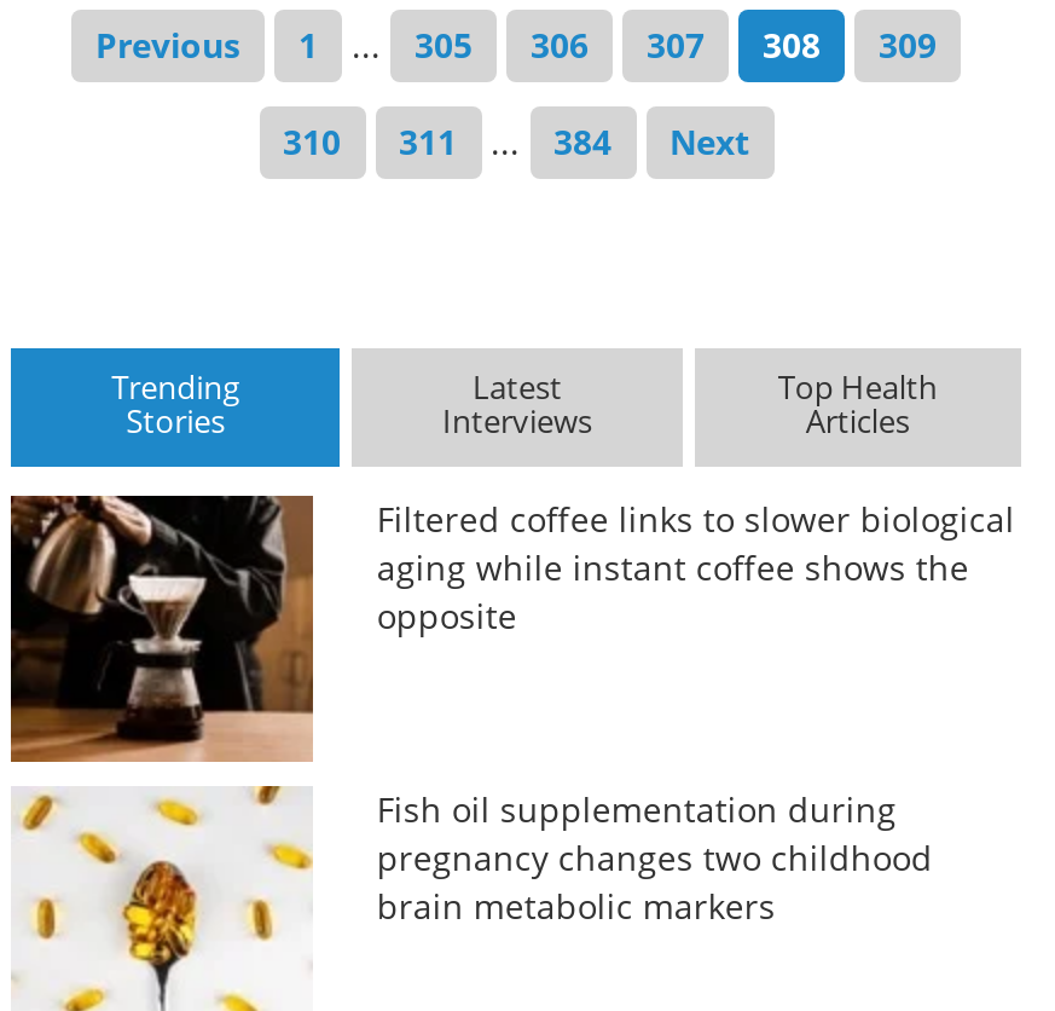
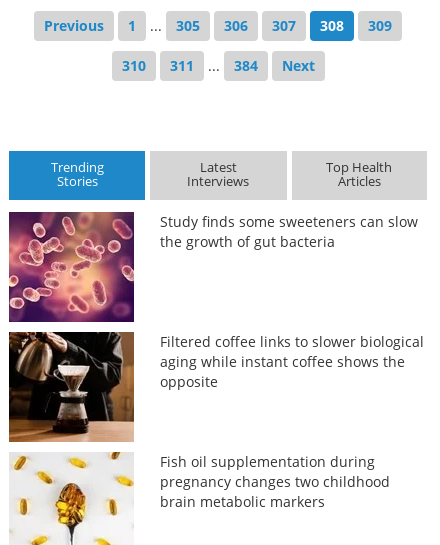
+ [image]
+ Study finds some sweeteners can slow
+ the growth of gut bacteria
